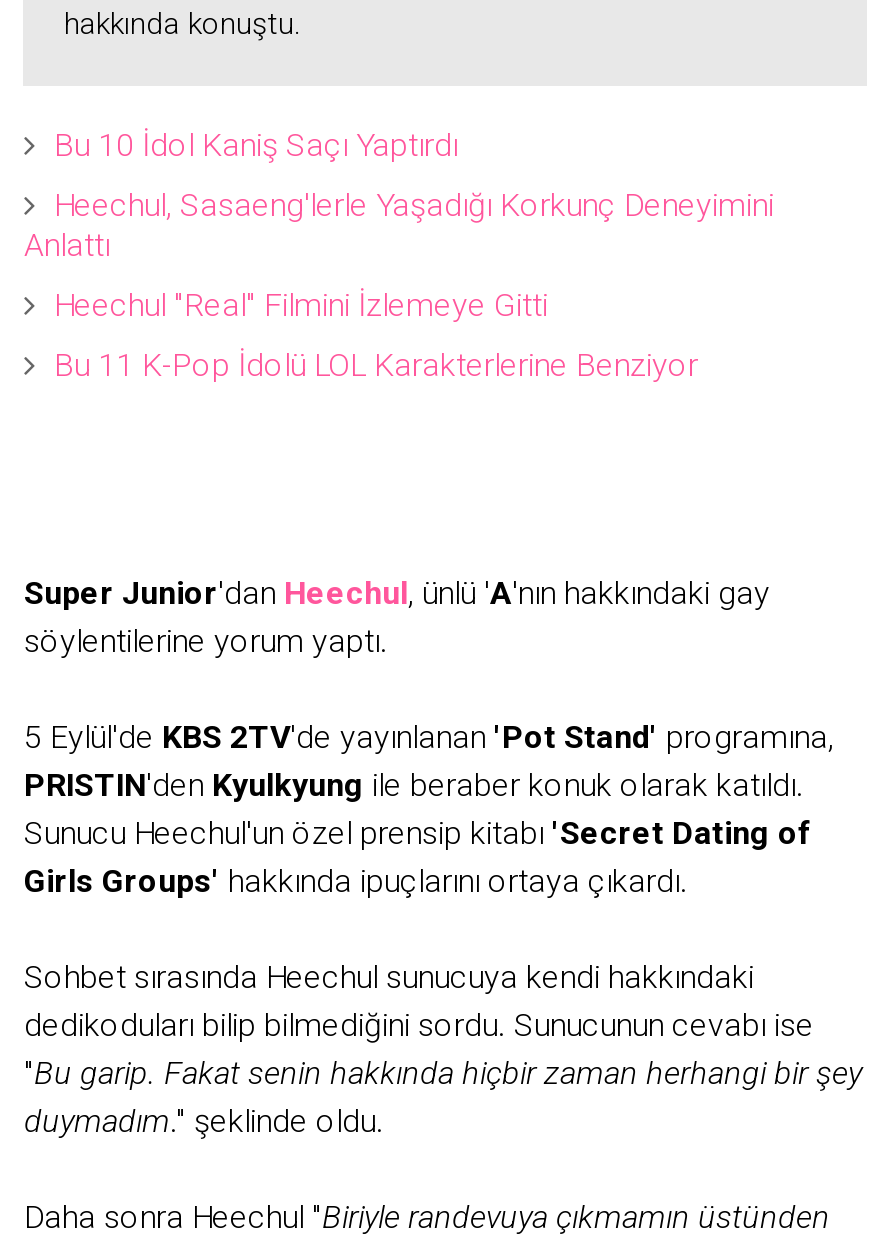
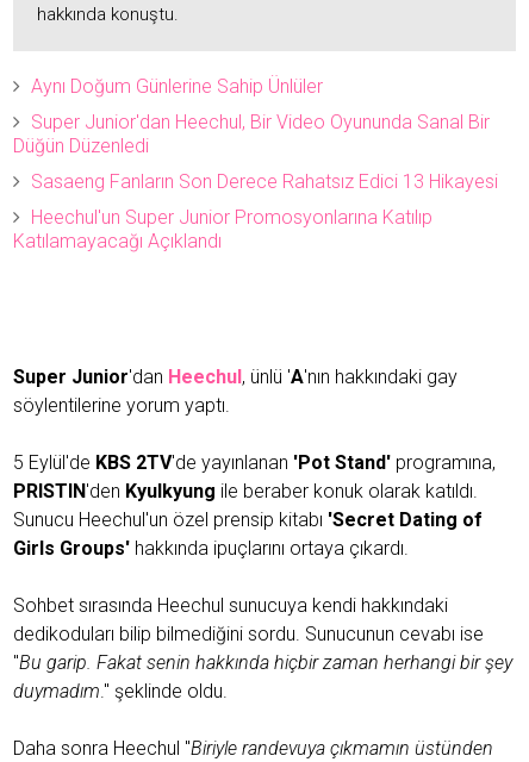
- Bu 10 İdol Kaniş Saçı Yaptırdı
+ Aynı Doğum Günlerine Sahip Ünlüler

- Heechul, Sasaeng'lerle Yaşadığı Korkunç Deneyimini
- Anlattı
+ Super Junior'dan Heechul, Bir Video Oyununda Sanal Bir
+ Düğün Düzenledi

- Heechul "Real" Filmini İzlemeye Gitti
+ Sasaeng Fanların Son Derece Rahatsız Edici 13 Hikayesi

- Bu 11 K-Pop İdolü LOL Karakterlerine Benziyor
+ Heechul'un Super Junior Promosyonlarına Katılıp
+ Katılamayacağı Açıklandı
